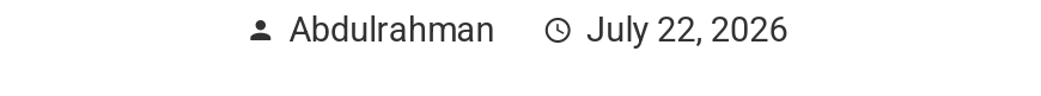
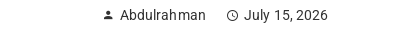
- July 22, 2026
+ July 15, 2026
